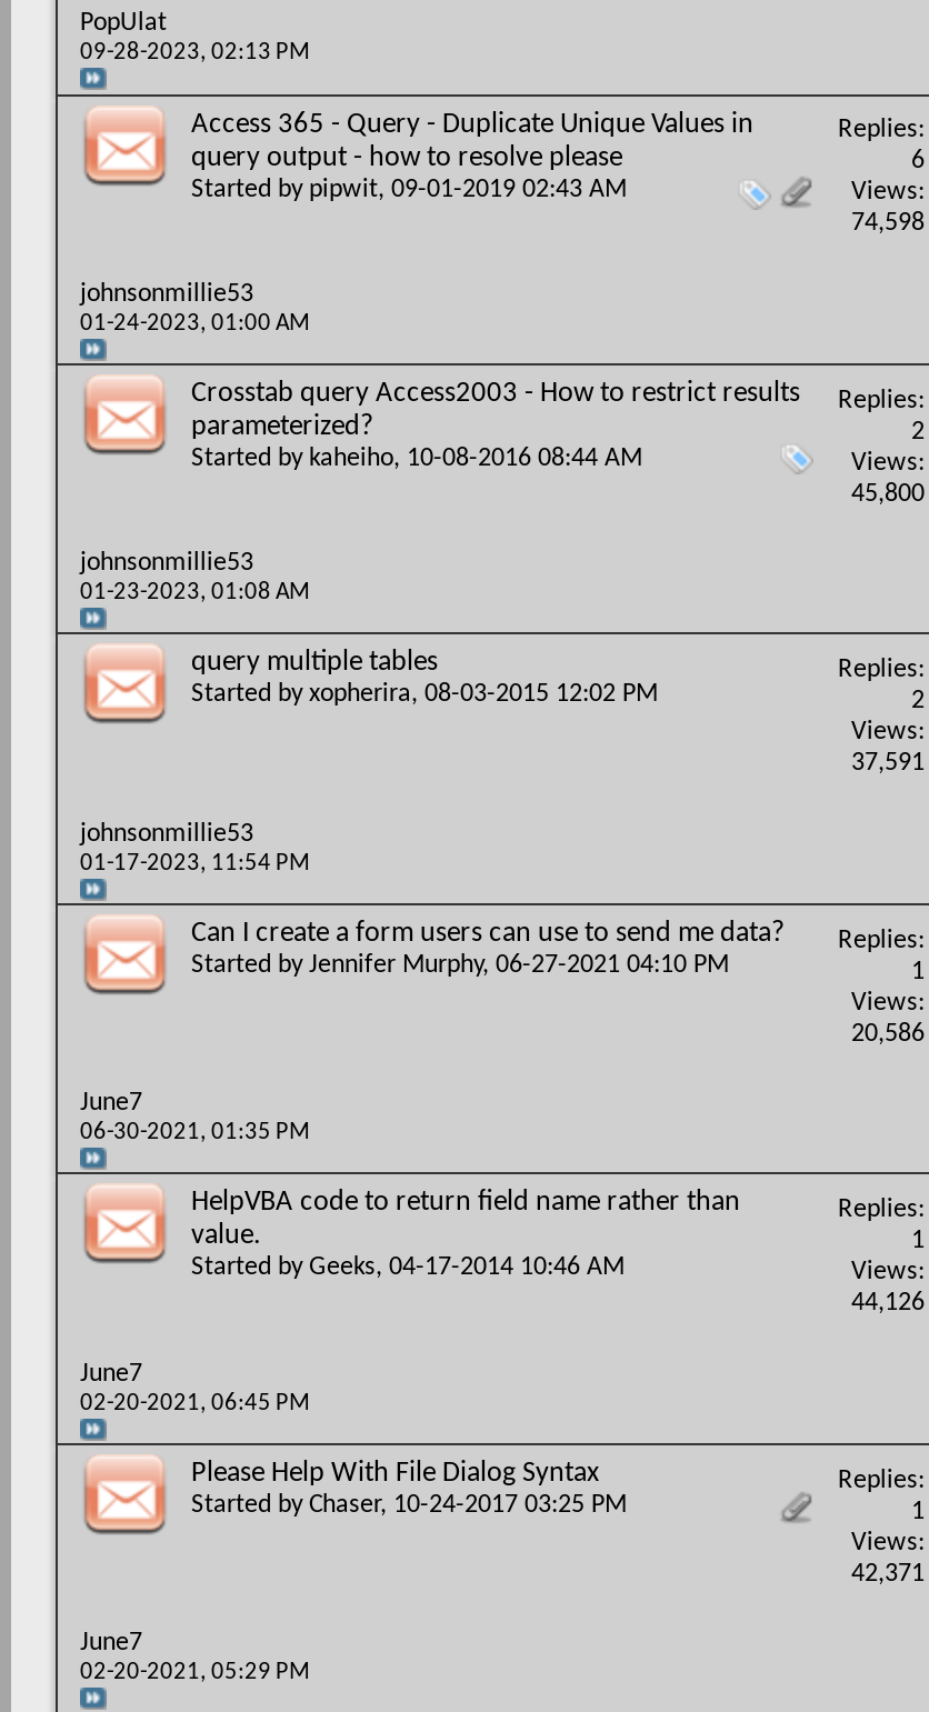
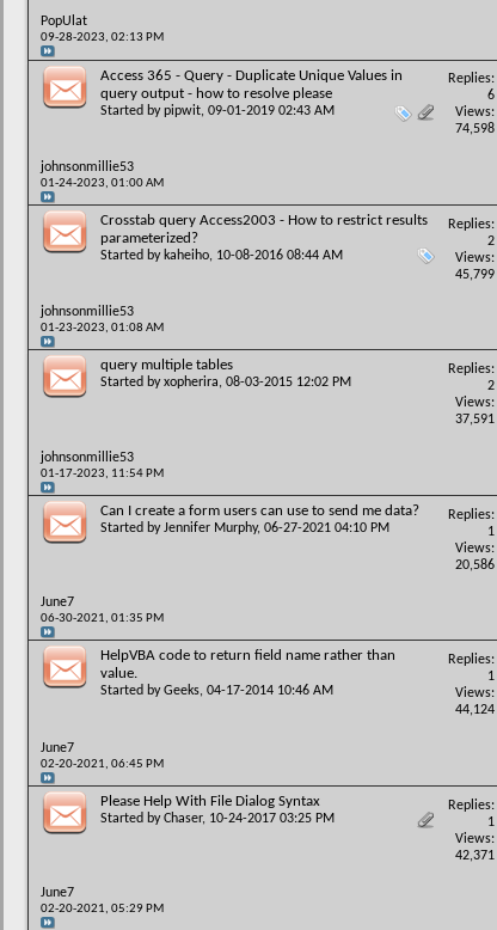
- 45,800
+ 45,799

- 44,126
+ 44,124
